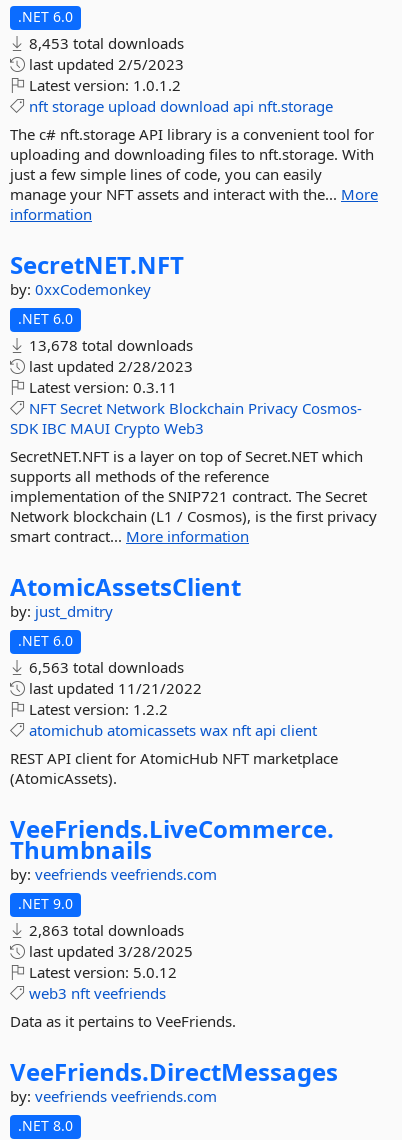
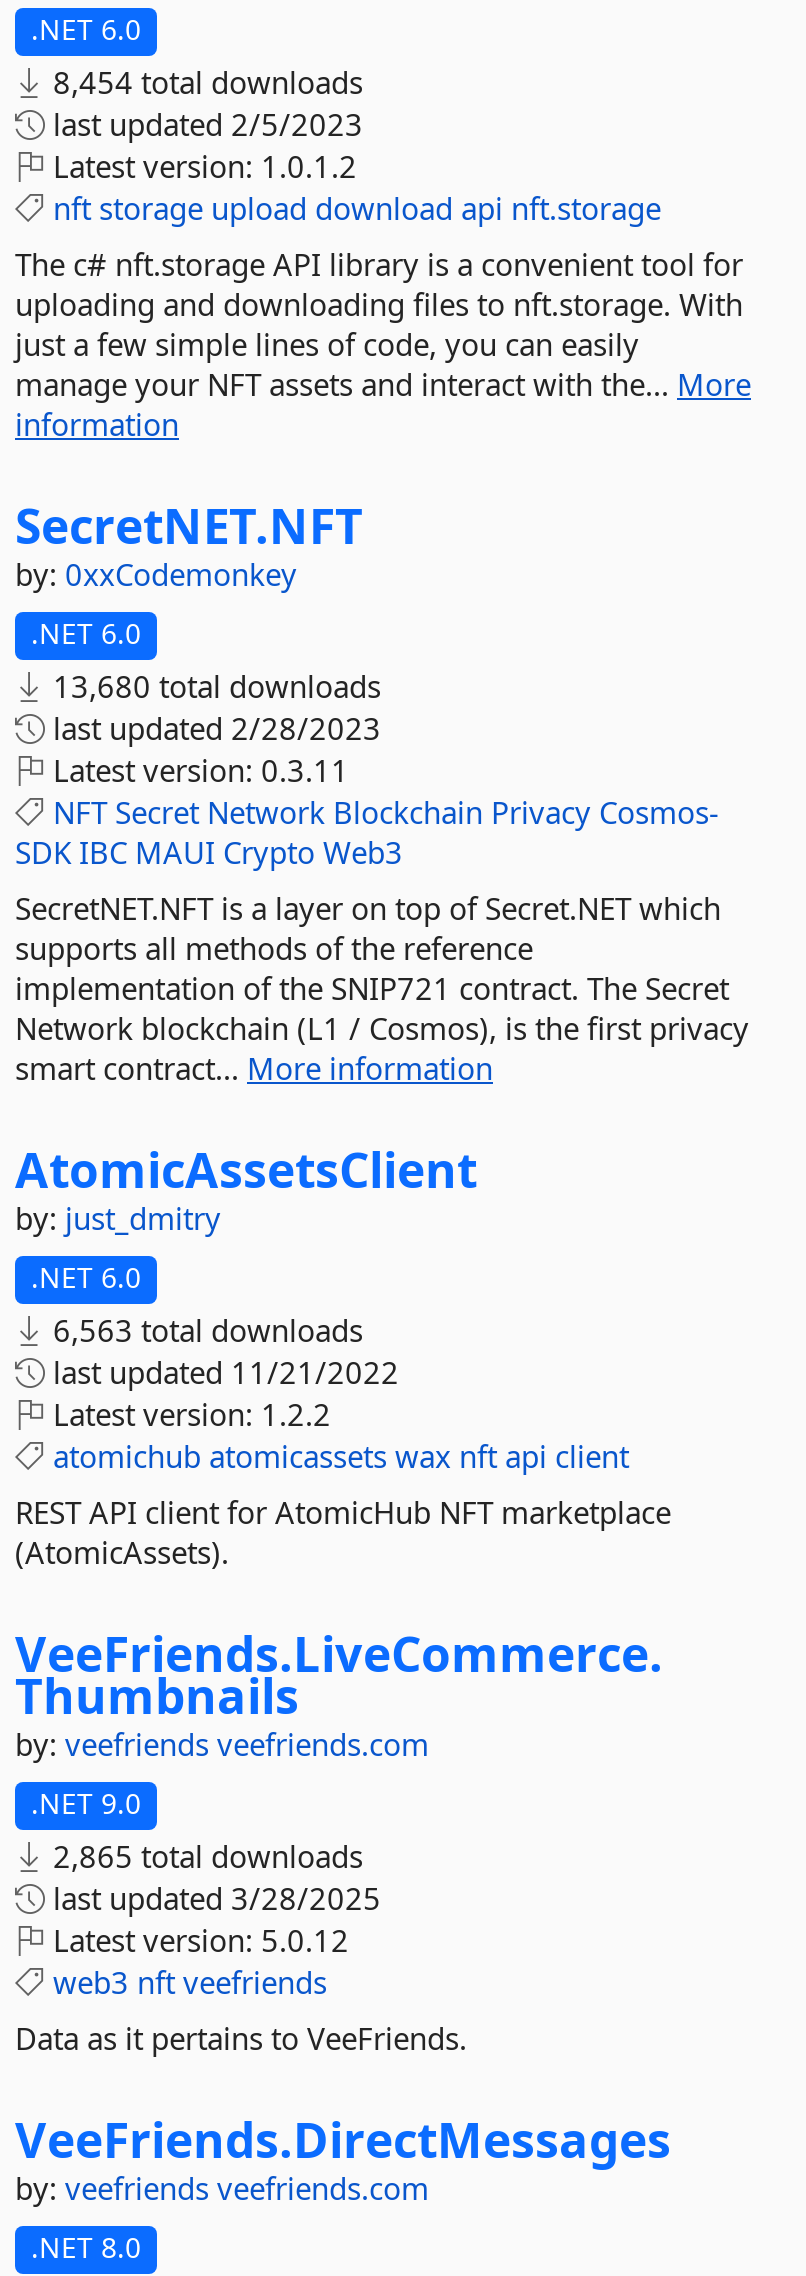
- 8,453 total downloads
+ 8,454 total downloads

- 13,678 total downloads
+ 13,680 total downloads

- 2,863 total downloads
+ 2,865 total downloads
